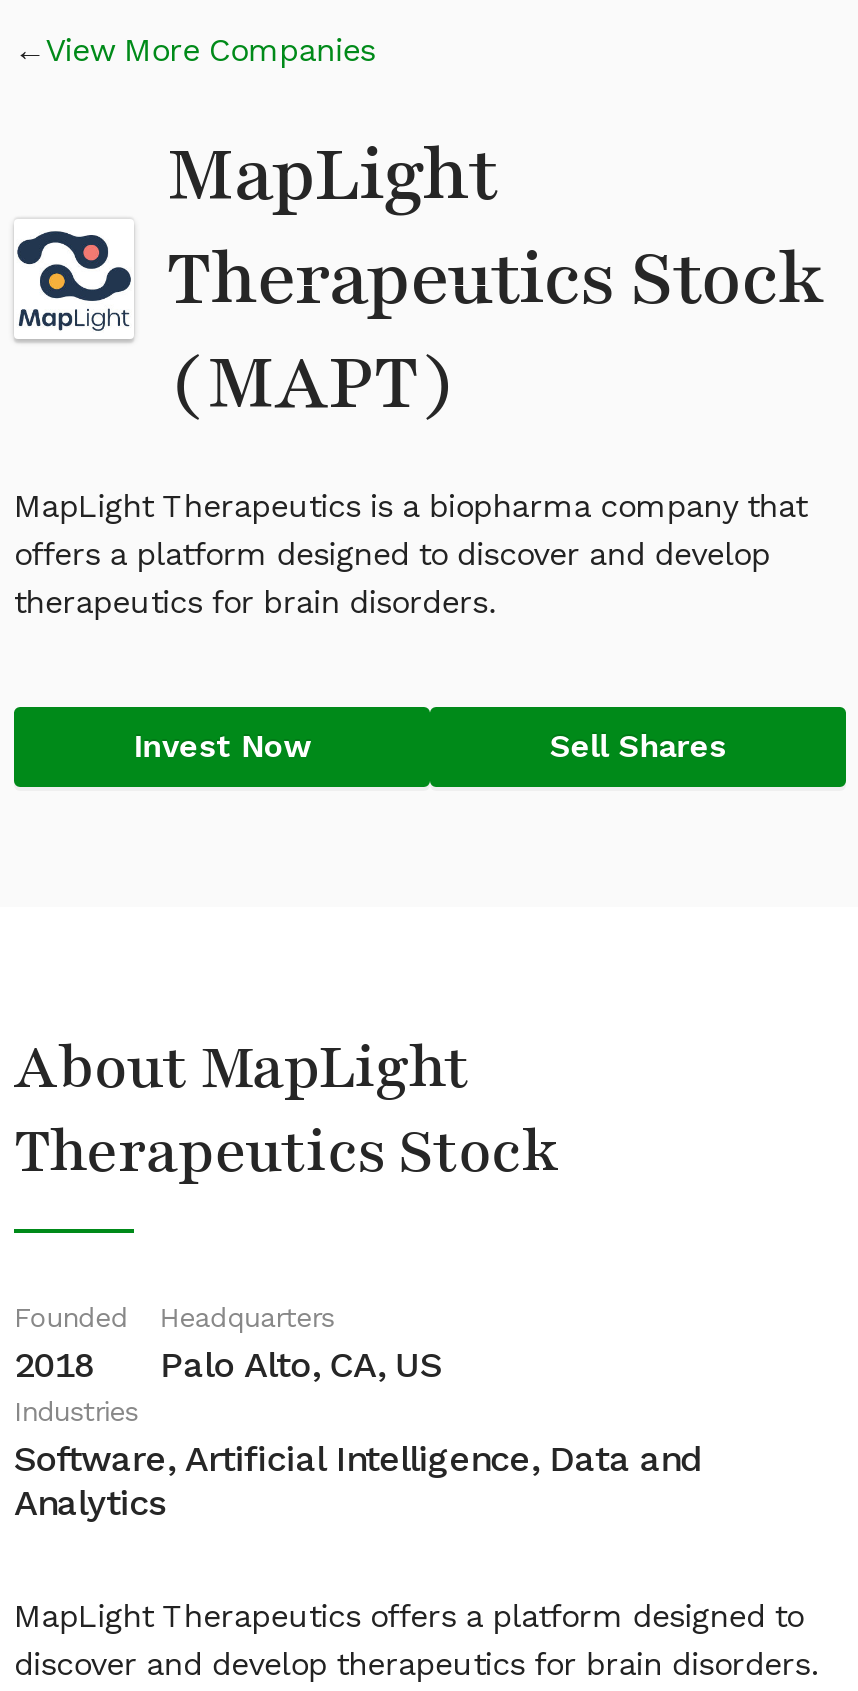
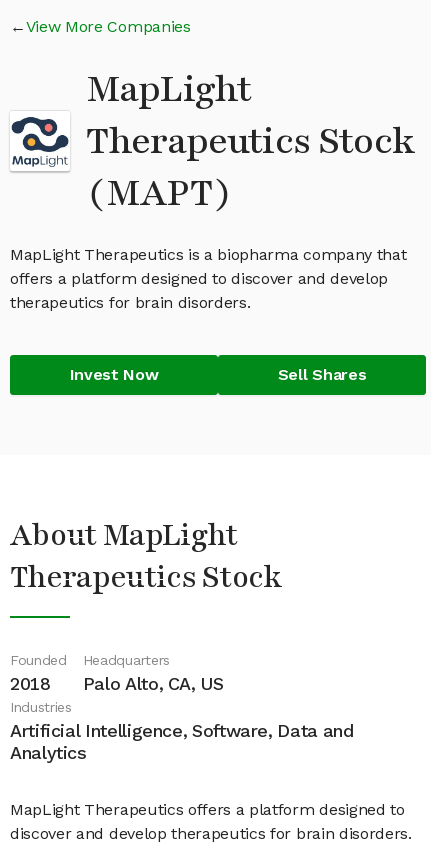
- Software, Artificial Intelligence, Data and
+ Artificial Intelligence, Software, Data and
